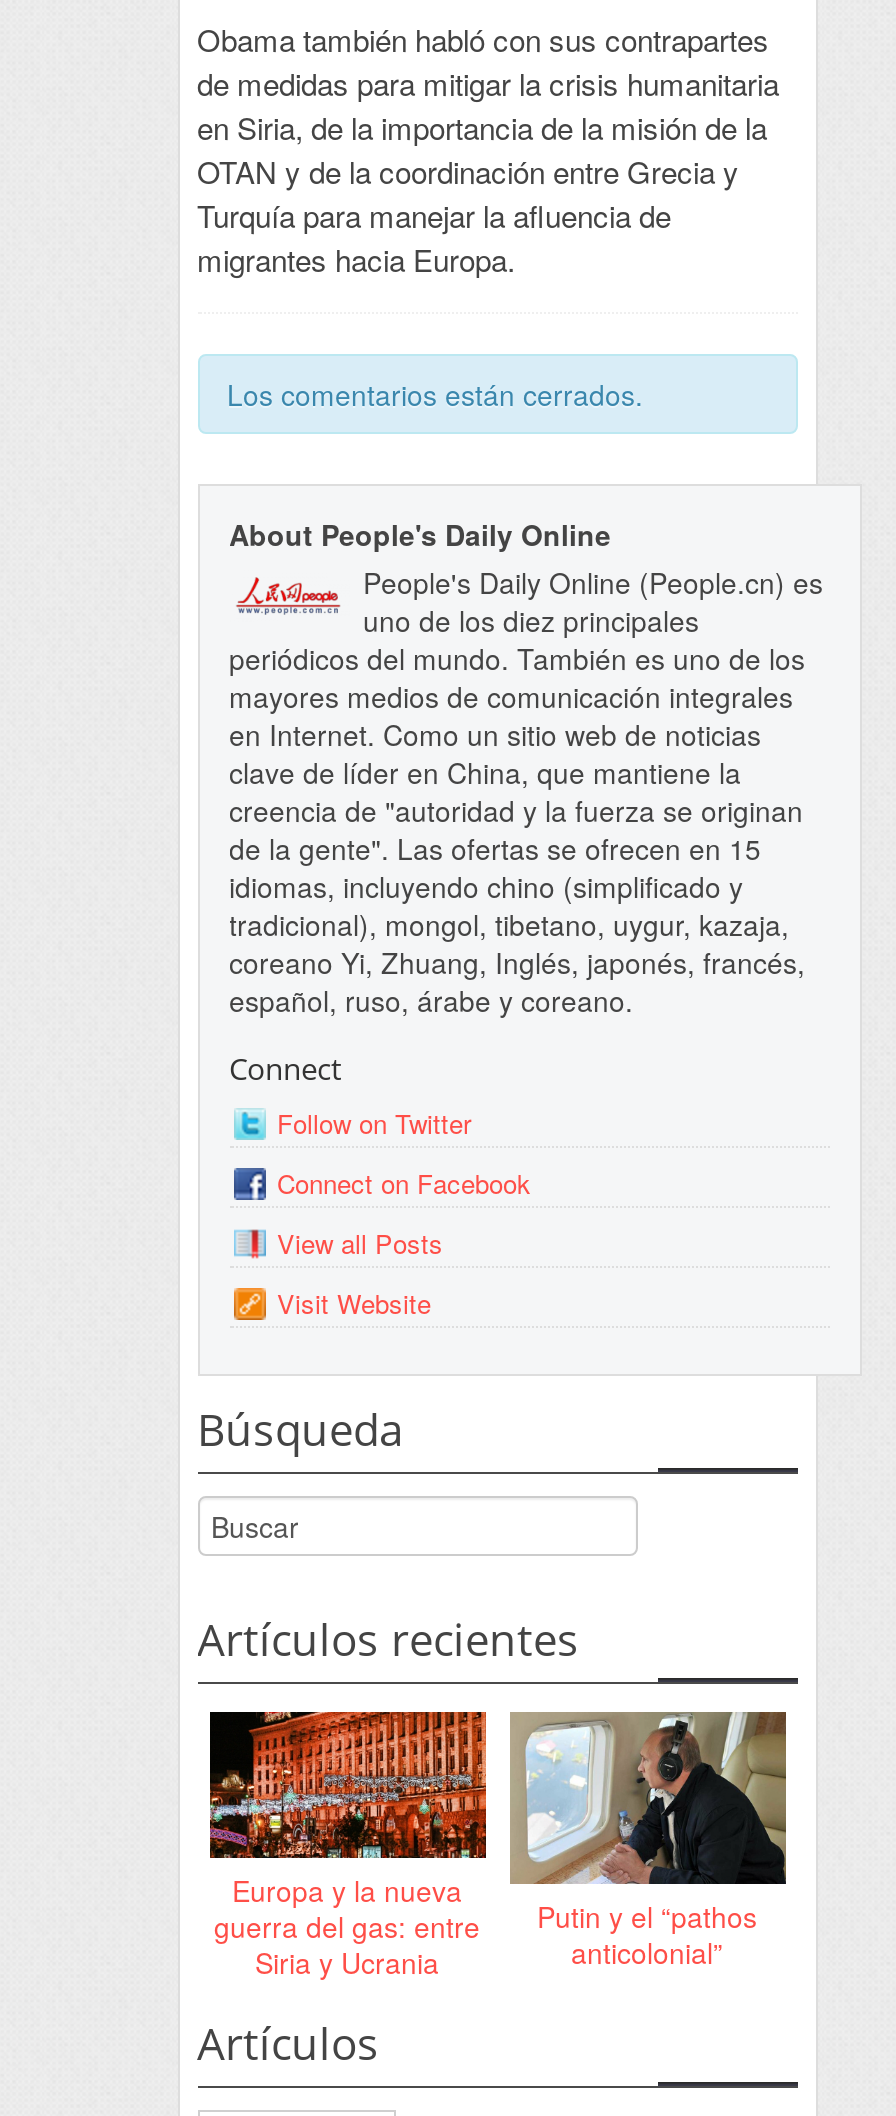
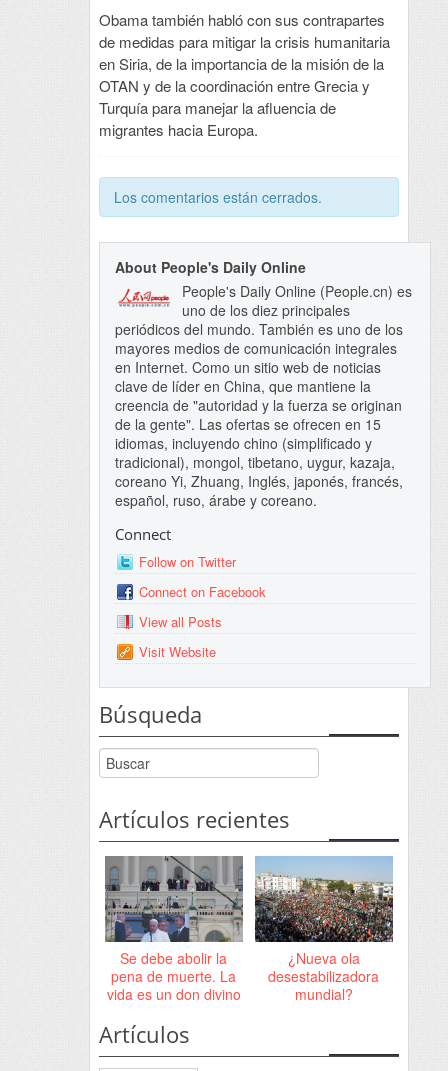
- [image]
- Europa y la nueva
- guerra del gas: entre
- Siria y Ucrania
+ [image]
+ Se debe abolir la
+ pena de muerte. La
+ vida es un don divino

- [image]
- Putin y el “pathos
- anticolonial”
+ [image]
+ ¿Nueva ola
+ desestabilizadora
+ mundial?
